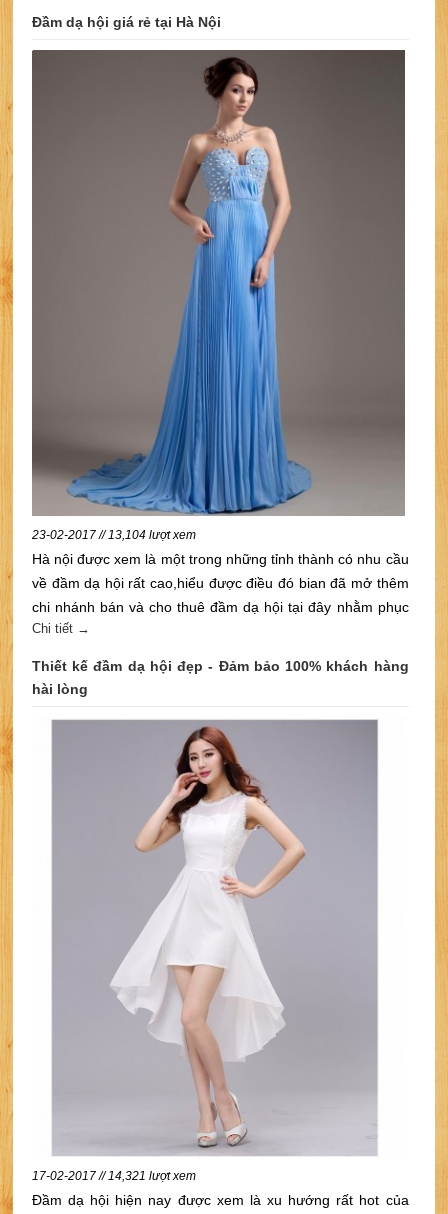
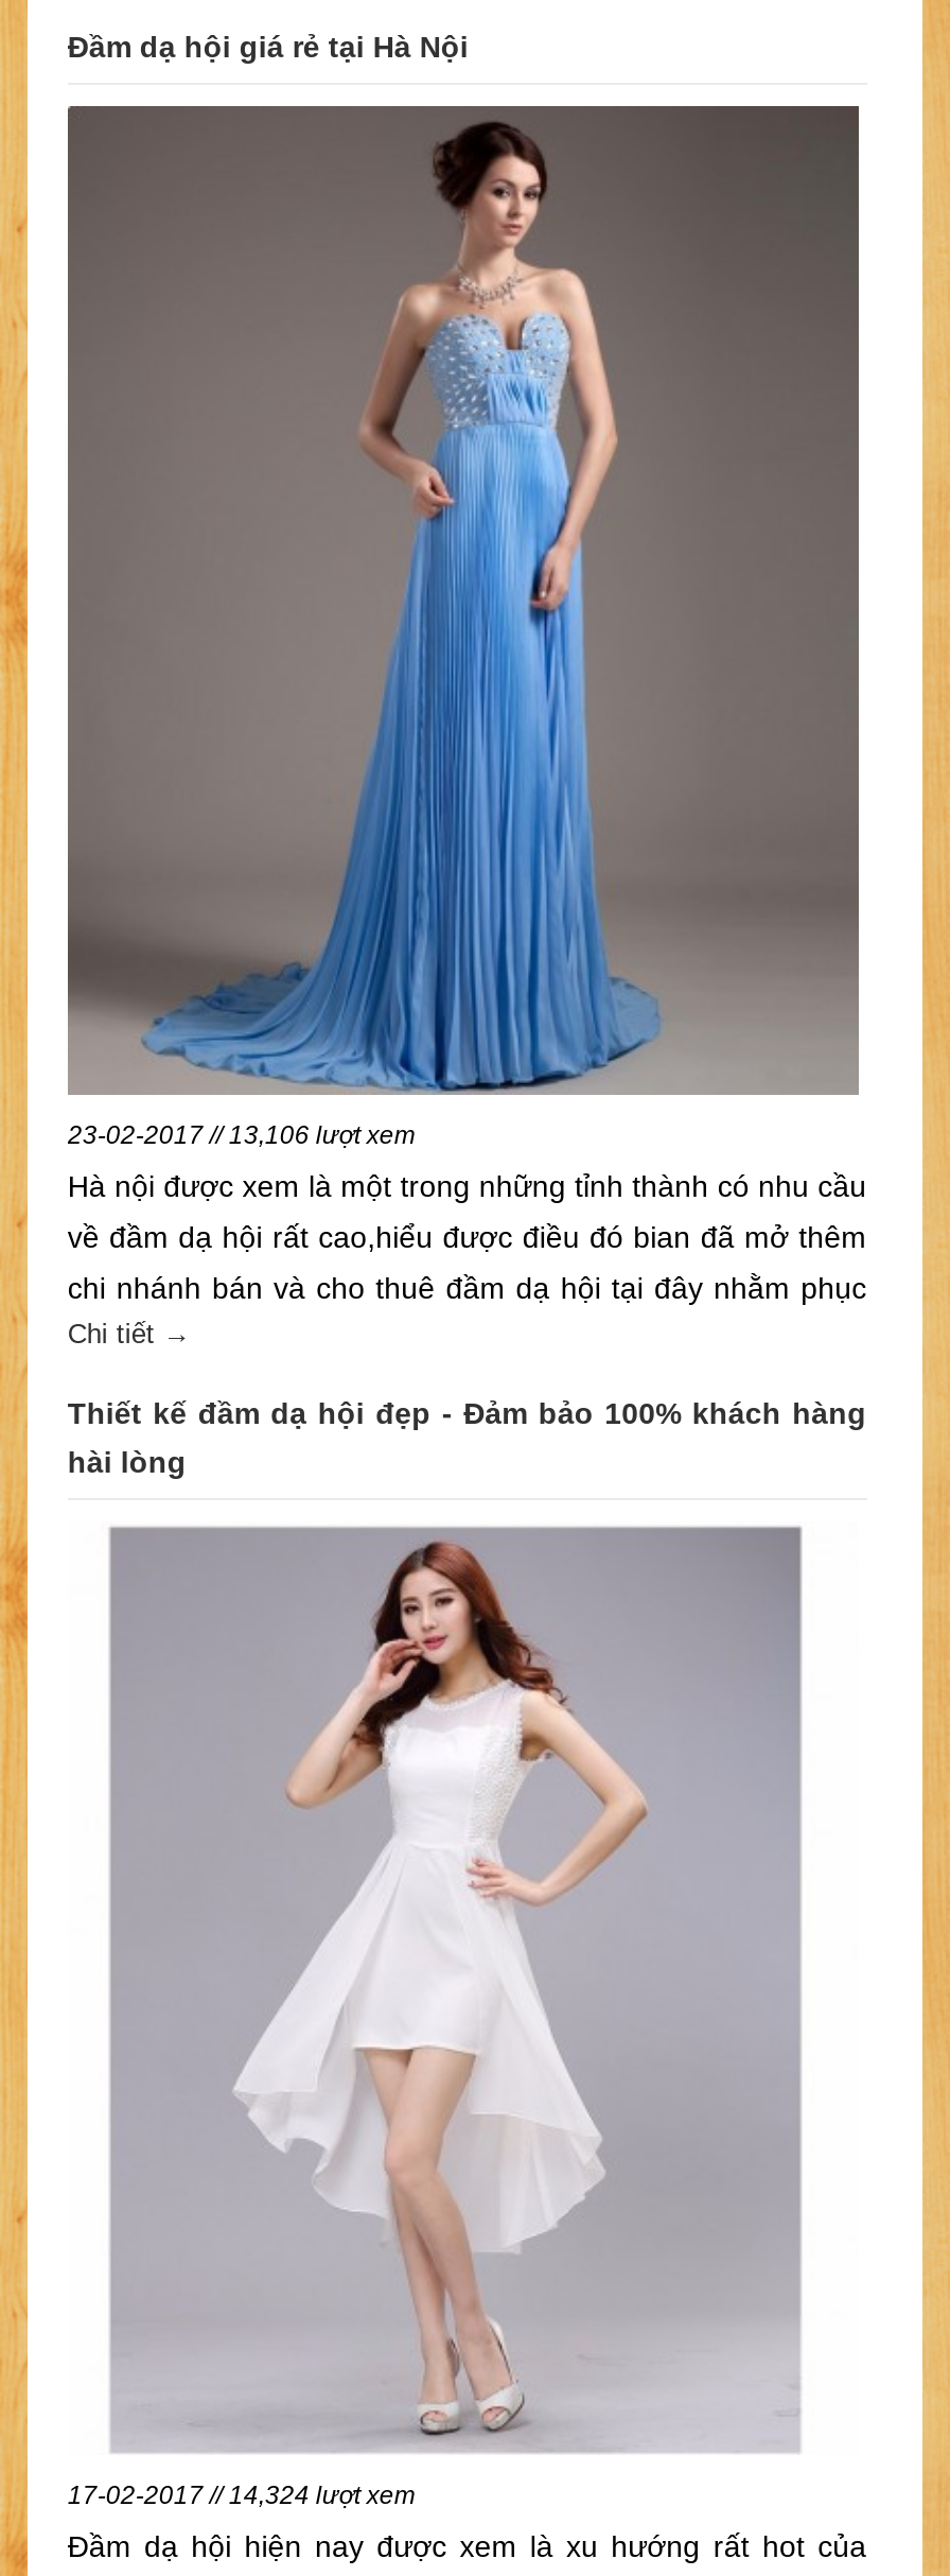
- 23-02-2017 // 13,104 lượt xem
+ 23-02-2017 // 13,106 lượt xem

- 17-02-2017 // 14,321 lượt xem
+ 17-02-2017 // 14,324 lượt xem
